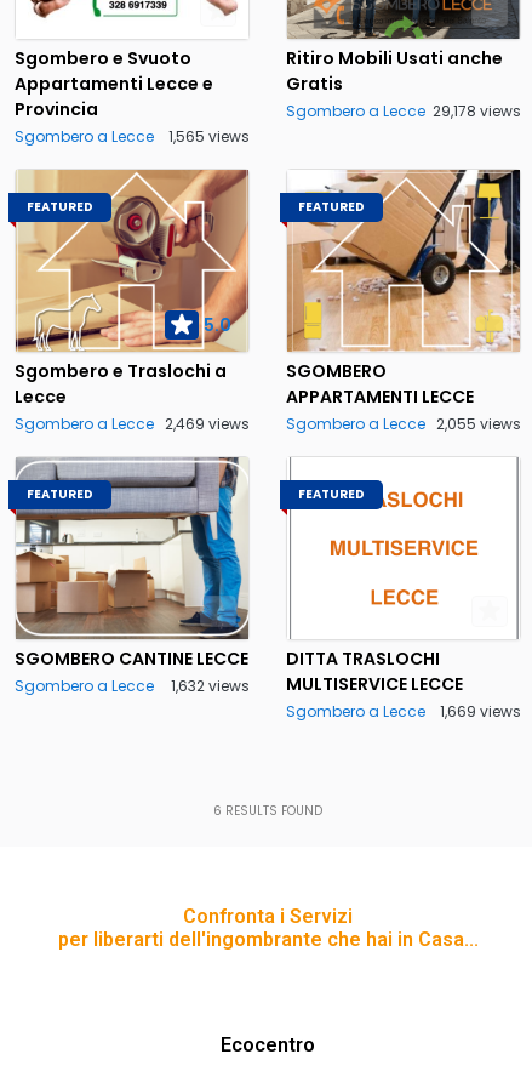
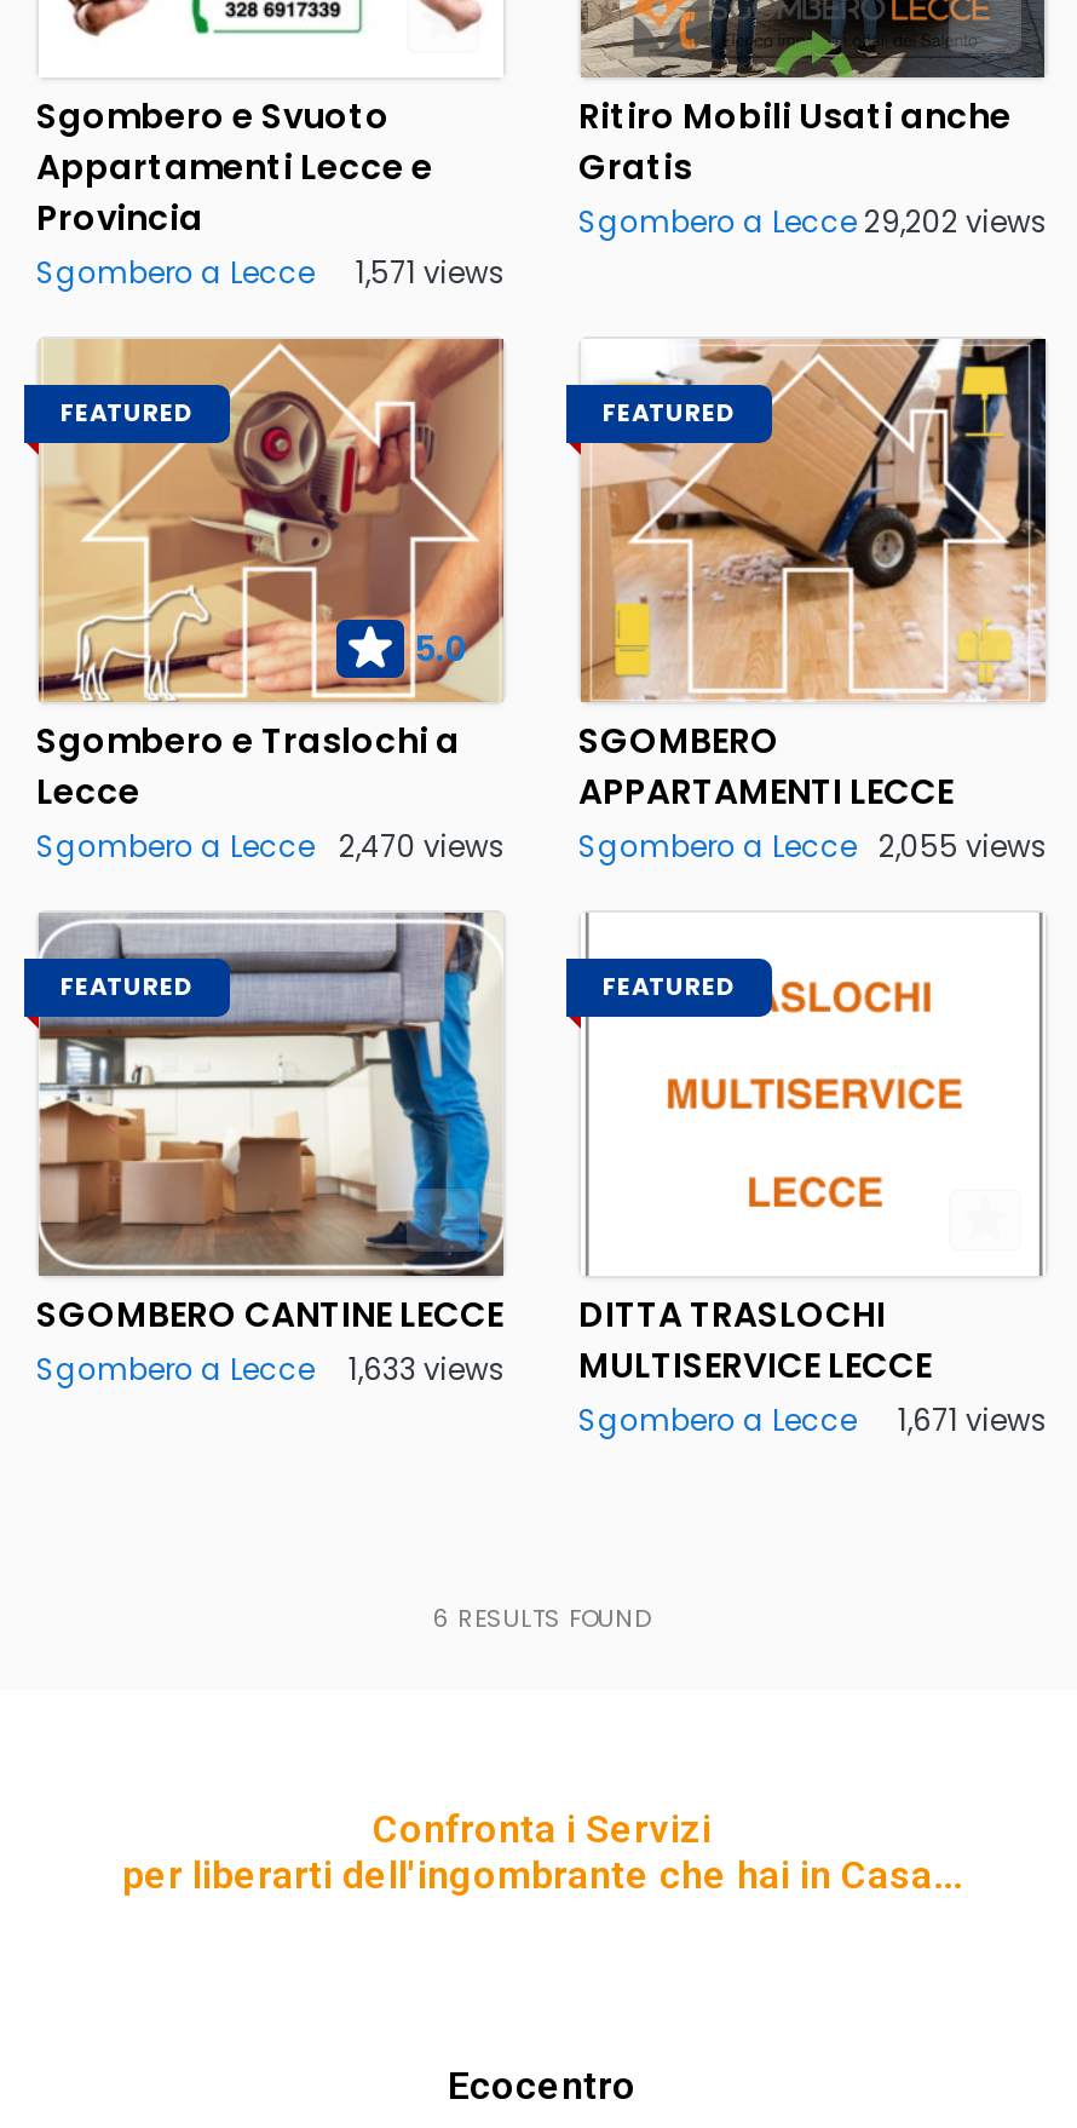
- Sgombero a Lecce 29,178 views
+ Sgombero a Lecce 29,202 views

- Sgombero a Lecce 1,565 views
+ Sgombero a Lecce 1,571 views

- Sgombero a Lecce 2,469 views
+ Sgombero a Lecce 2,470 views

- Sgombero a Lecce 1,632 views MULTISERVICE LECCE
+ Sgombero a Lecce 1,633 views MULTISERVICE LECCE

- Sgombero a Lecce 1,669 views
+ Sgombero a Lecce 1,671 views
